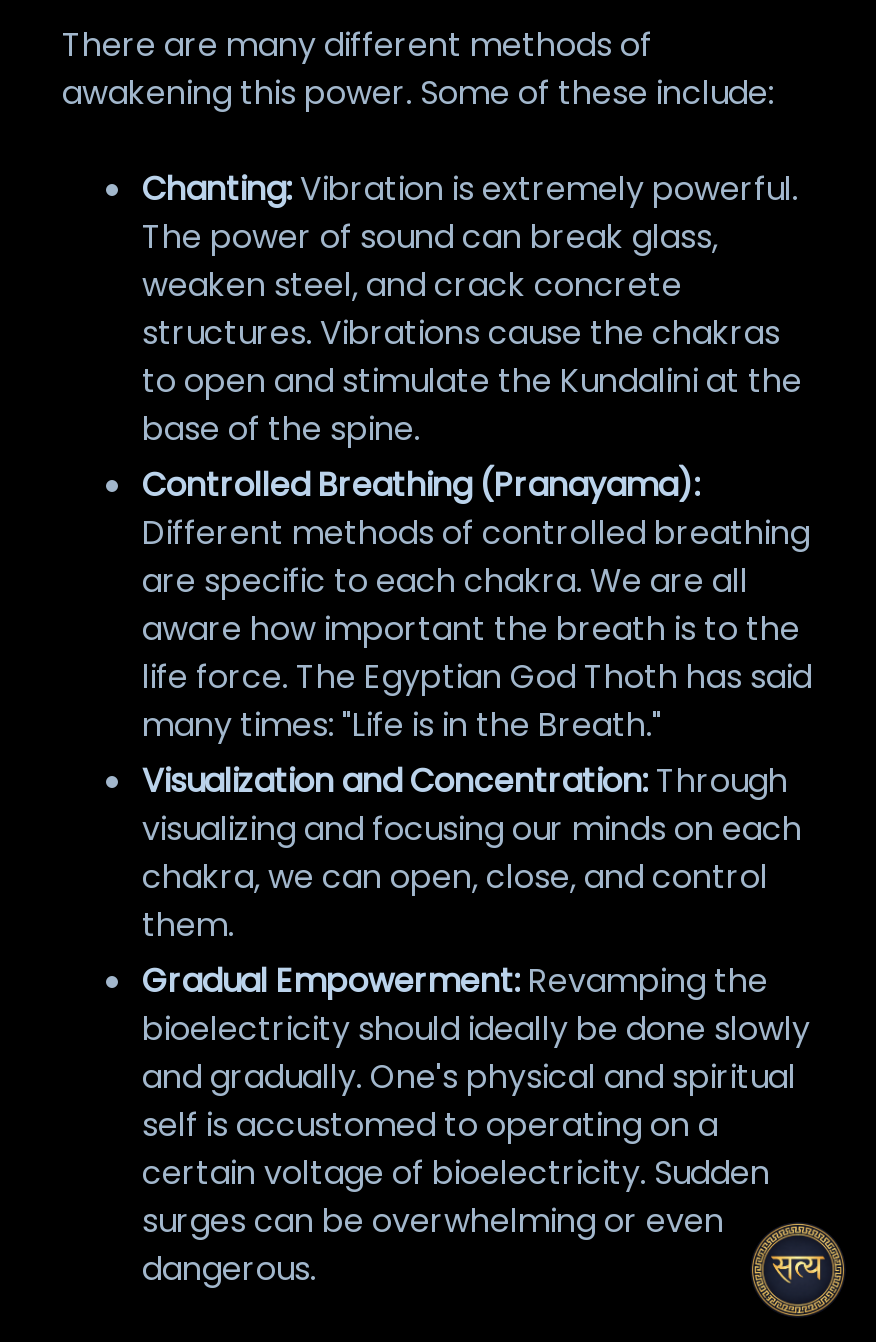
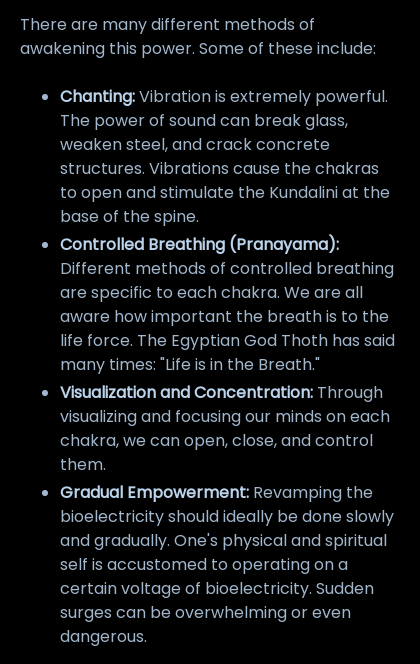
- [image]
